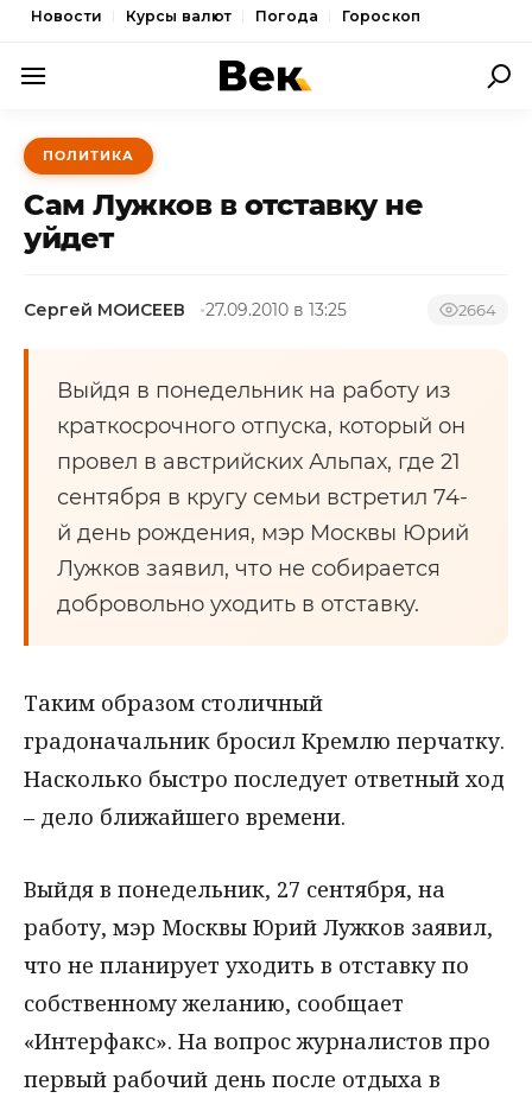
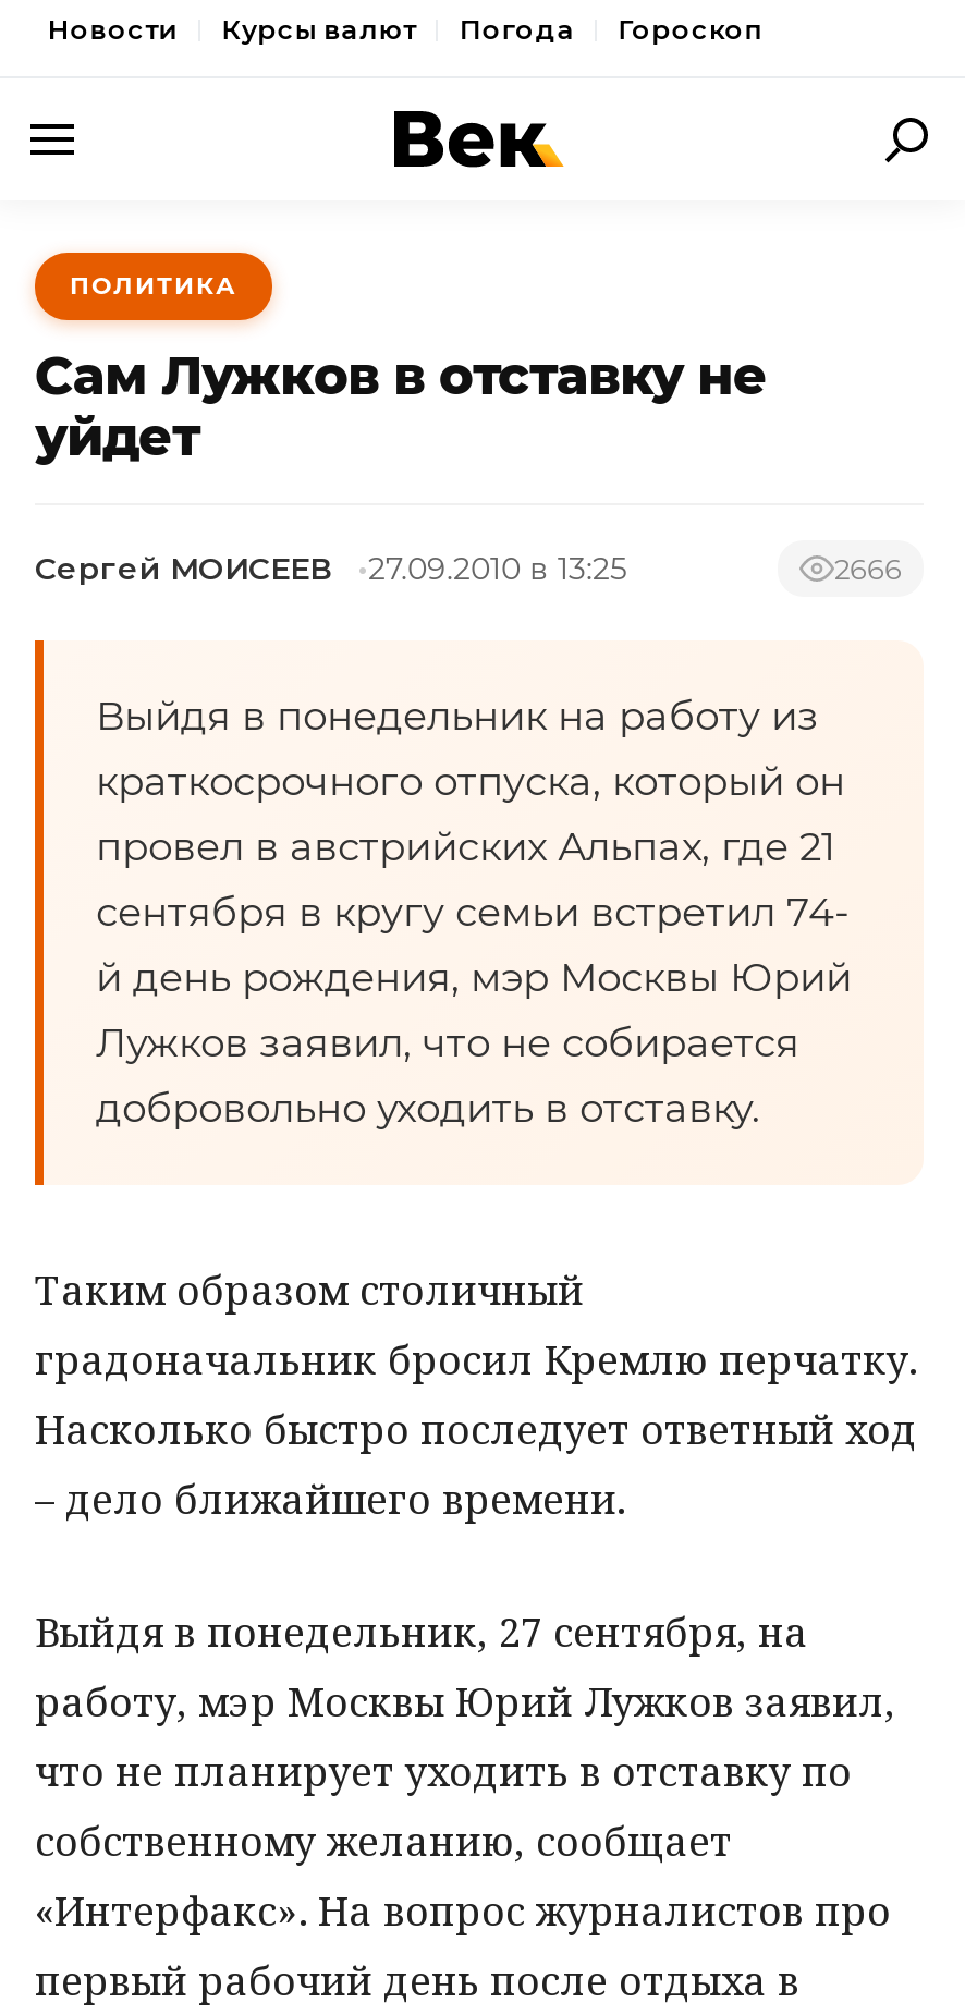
- 2664
+ 2666
